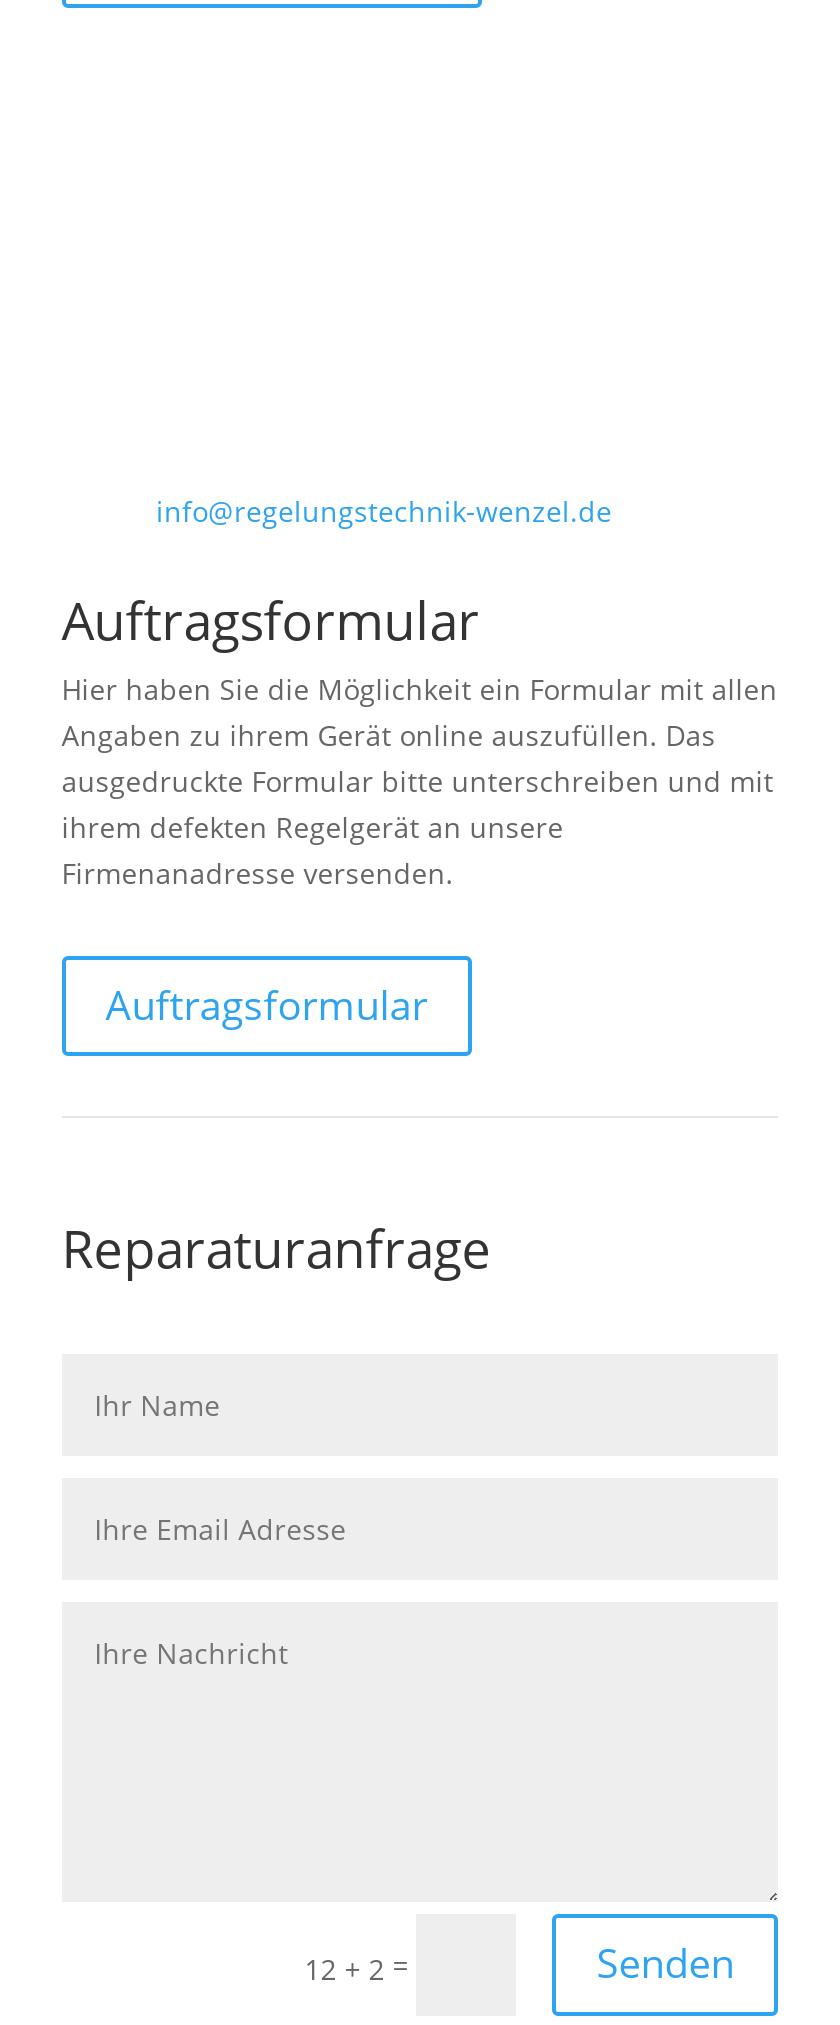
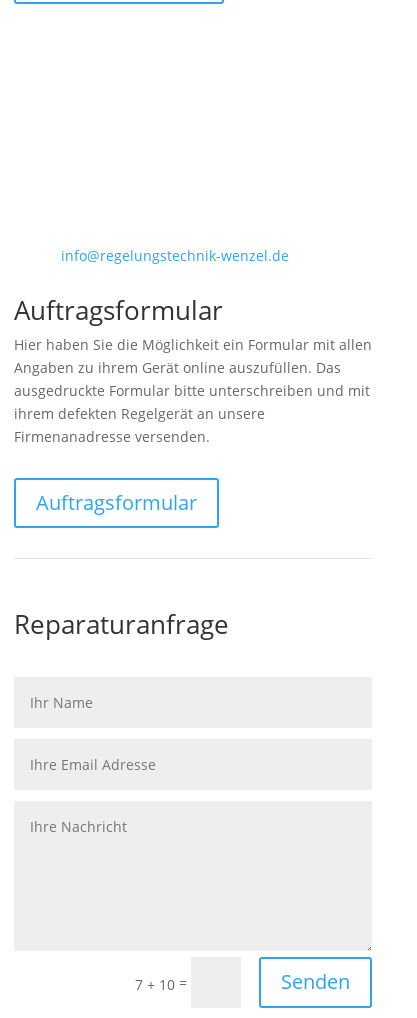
- 12 + 2 =
+ 7 + 10 =
